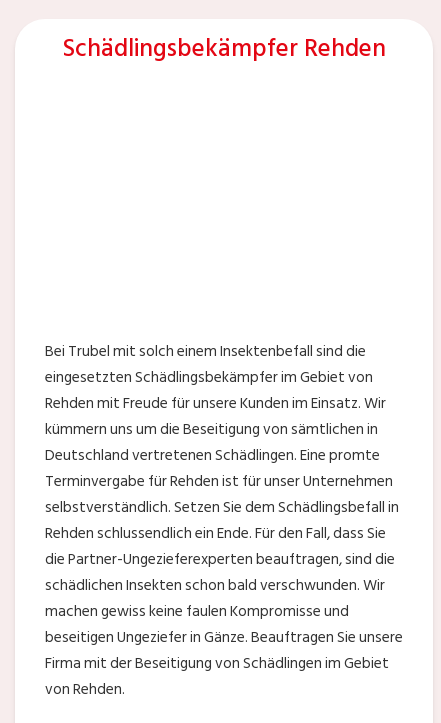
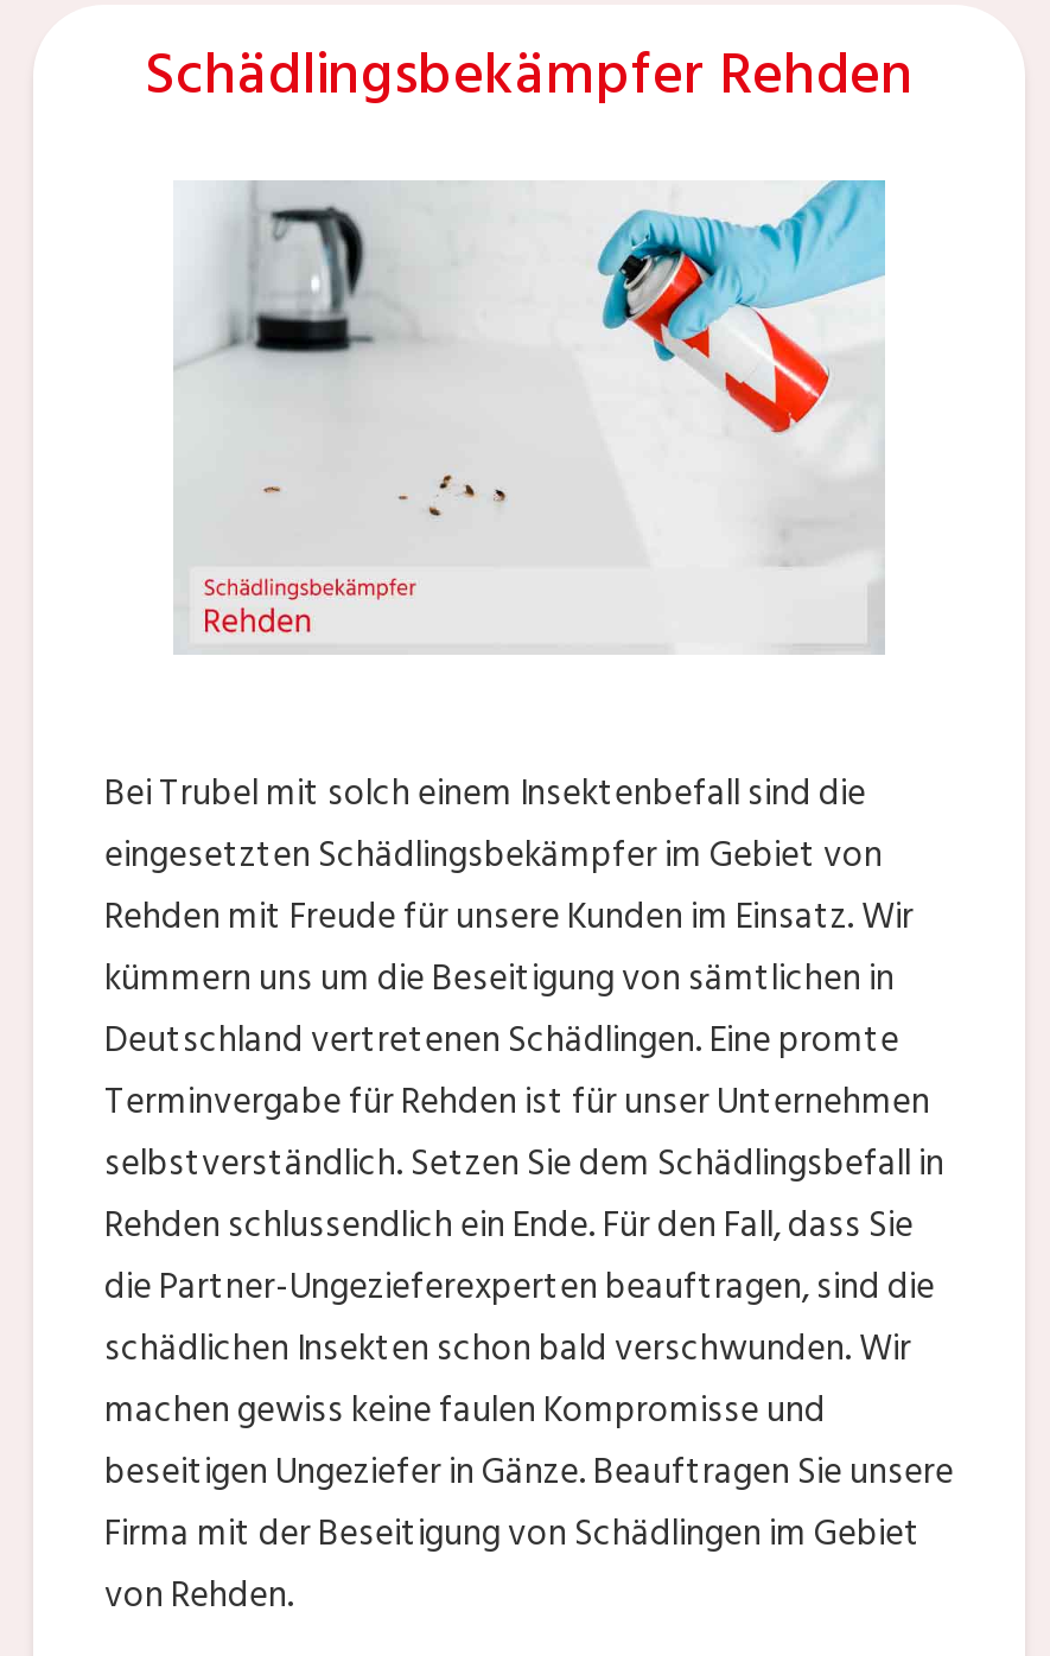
+ [image]
